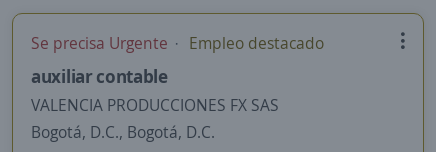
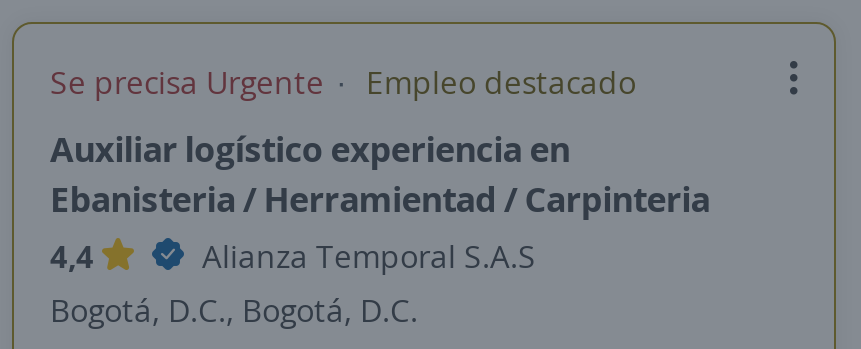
- auxiliar contable
- VALENCIA PRODUCCIONES FX SAS
+ Auxiliar logístico experiencia en
+ Ebanisteria / Herramientad / Carpinteria
+ 4,4
+ Alianza Temporal S.A.S
